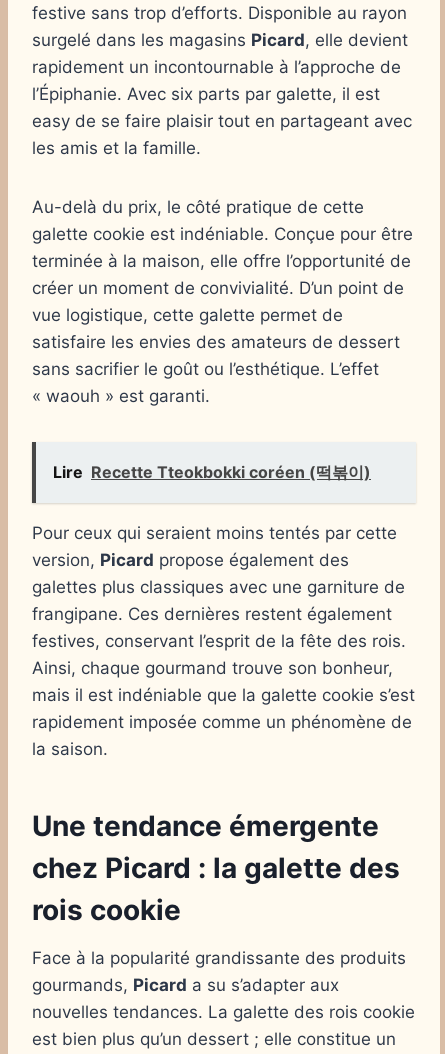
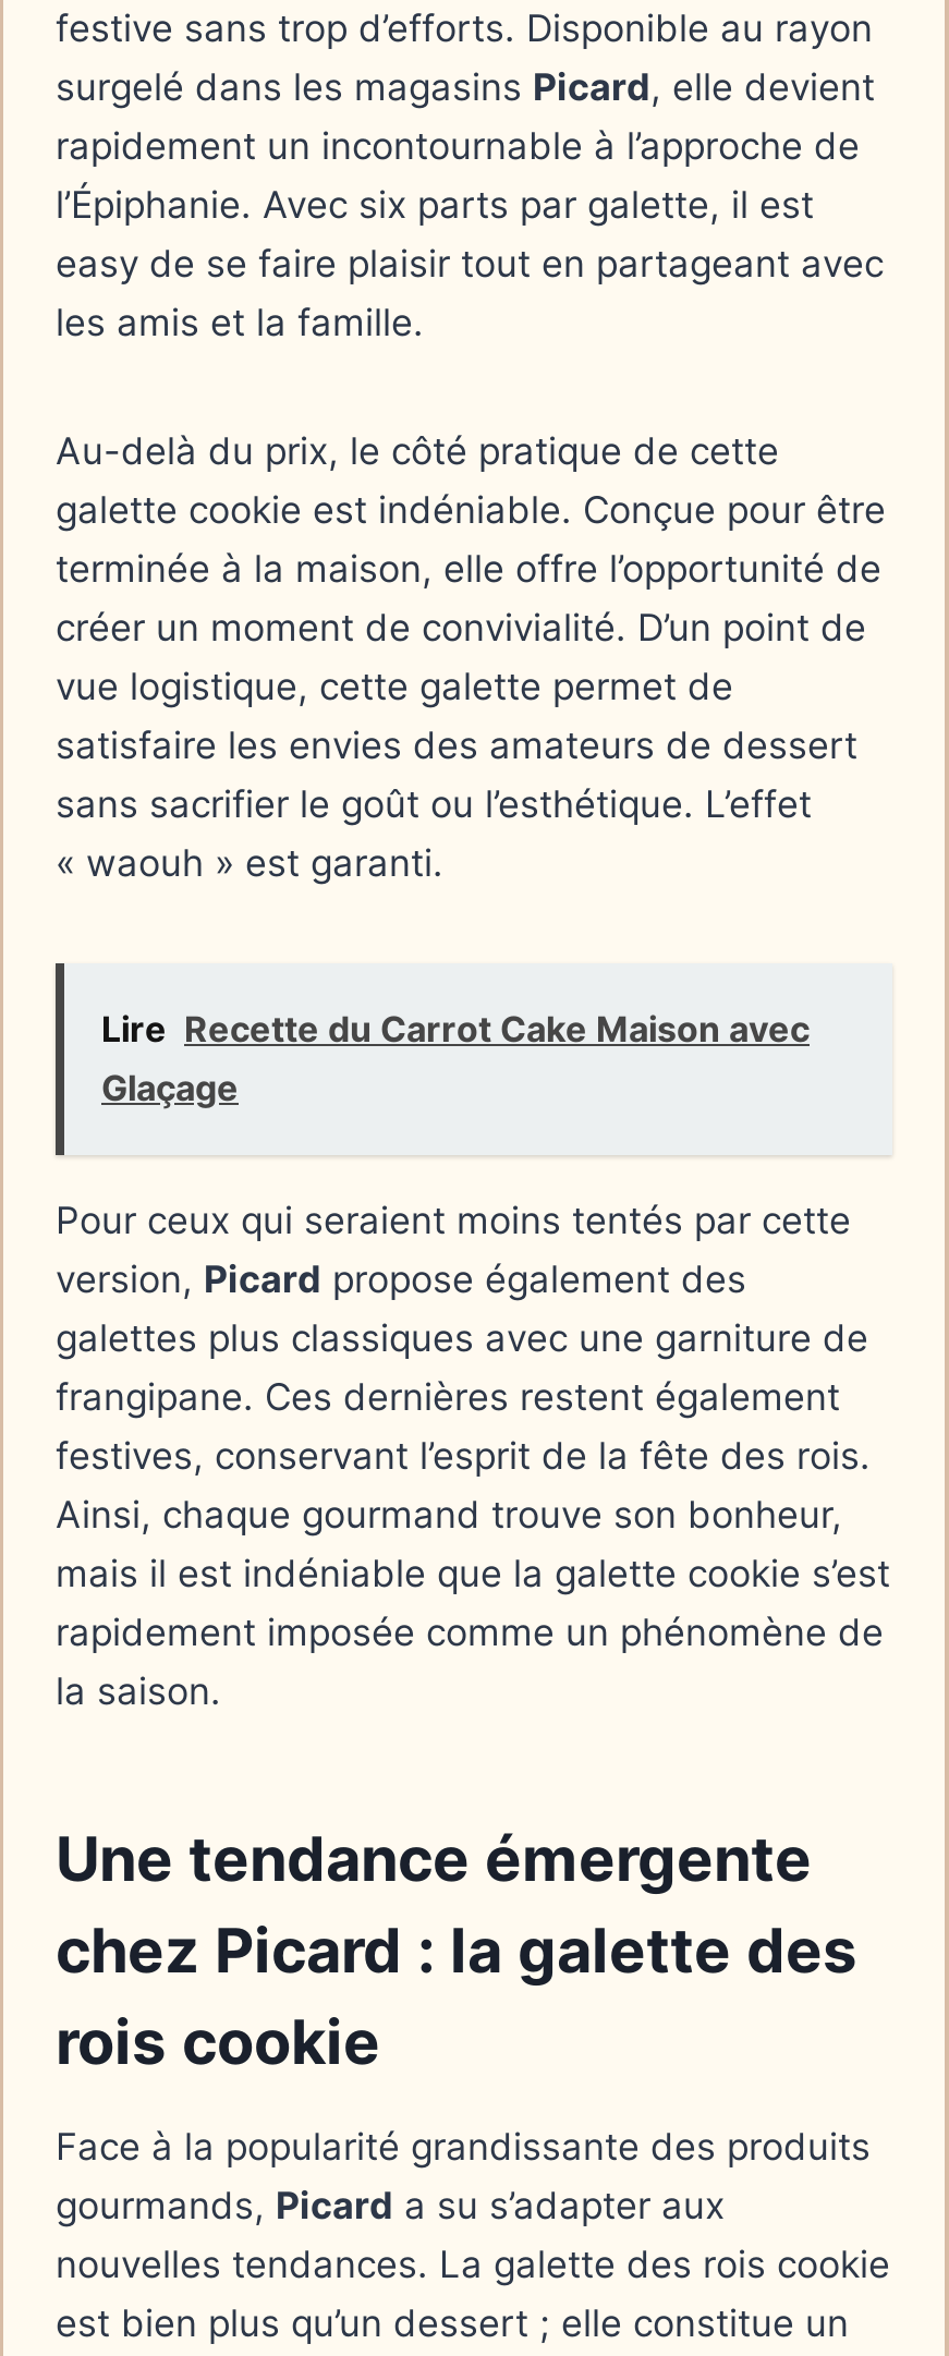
- Lire Recette Tteokbokki coréen (떡볶이)
+ Lire Recette du Carrot Cake Maison avec
+ Glaçage
